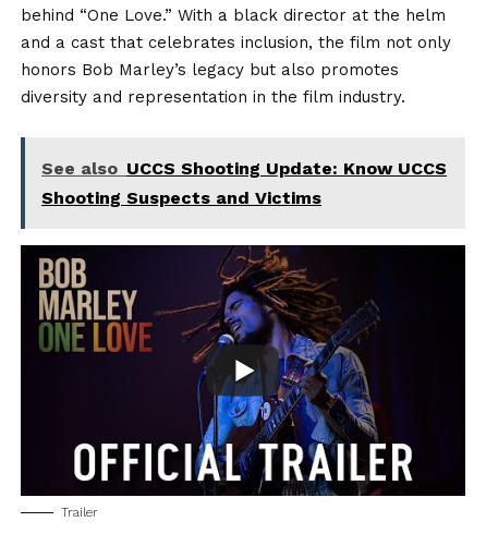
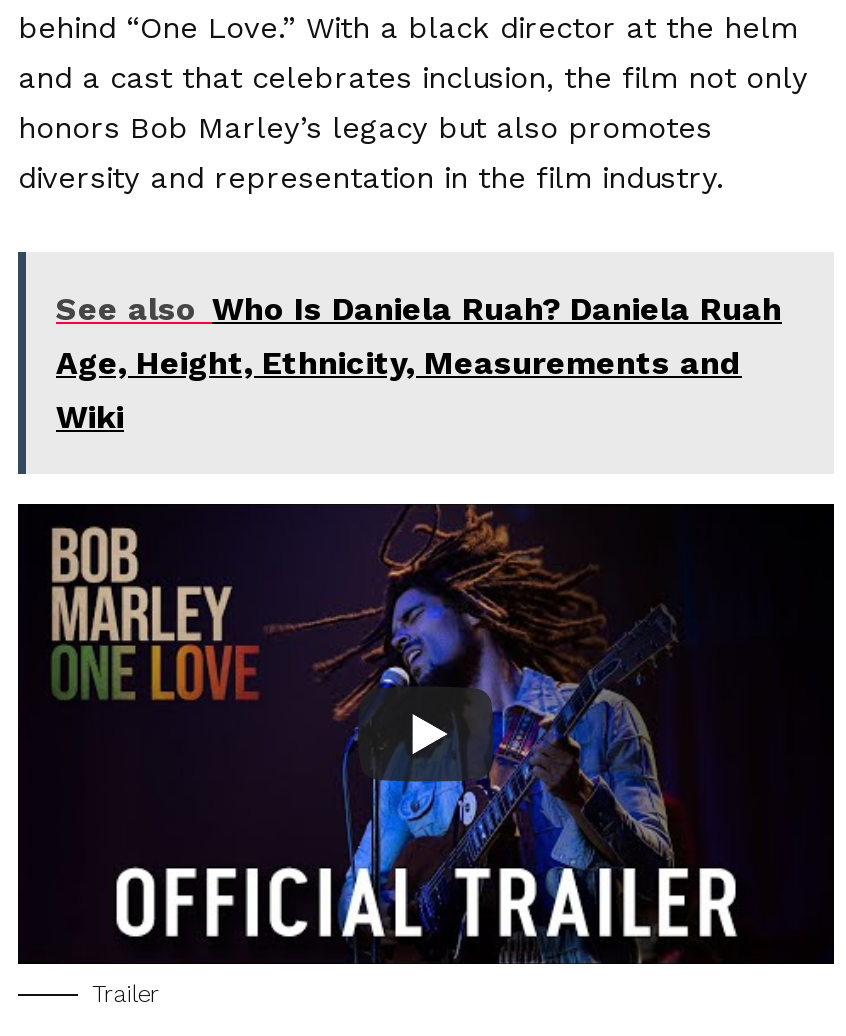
- See also UCCS Shooting Update: Know UCCS
- Shooting Suspects and Victims
+ See also Who Is Daniela Ruah? Daniela Ruah
+ Age, Height, Ethnicity, Measurements and
+ Wiki
